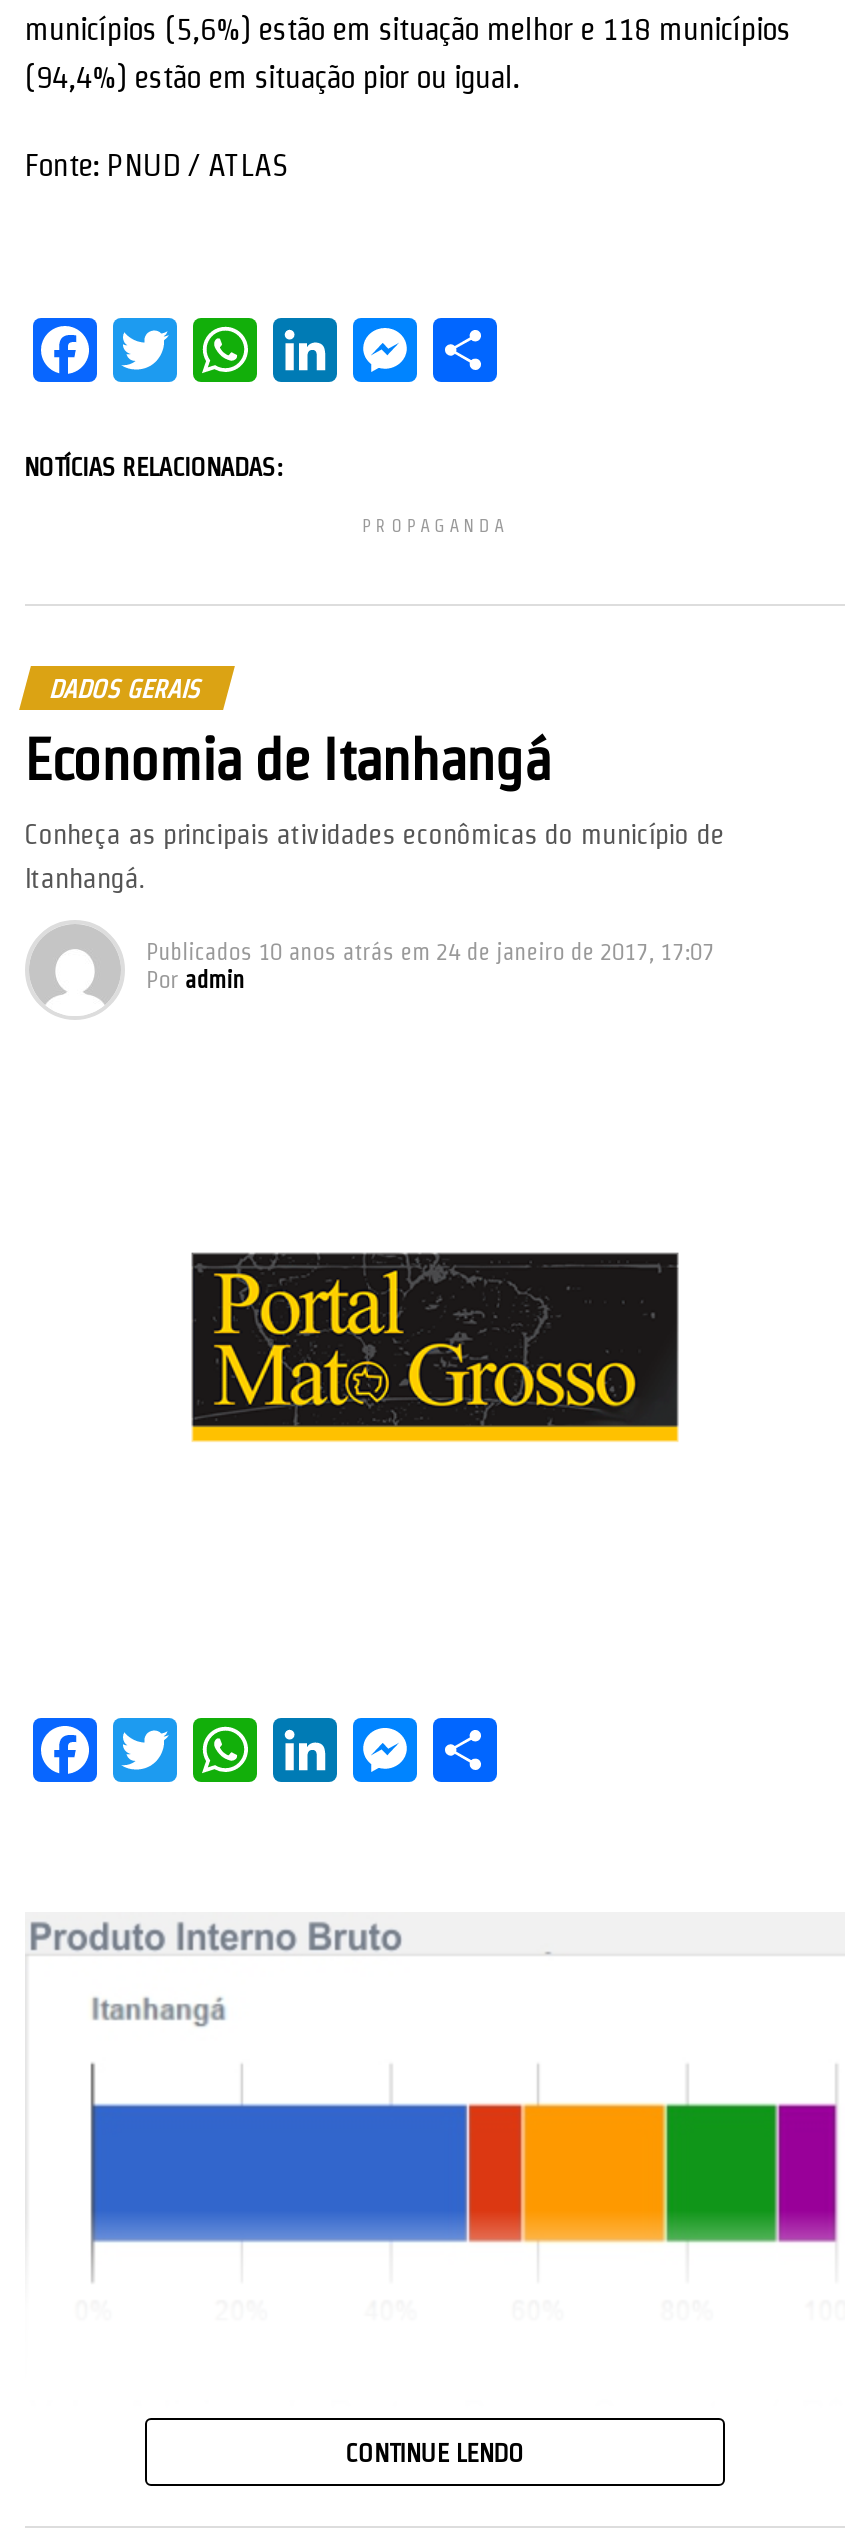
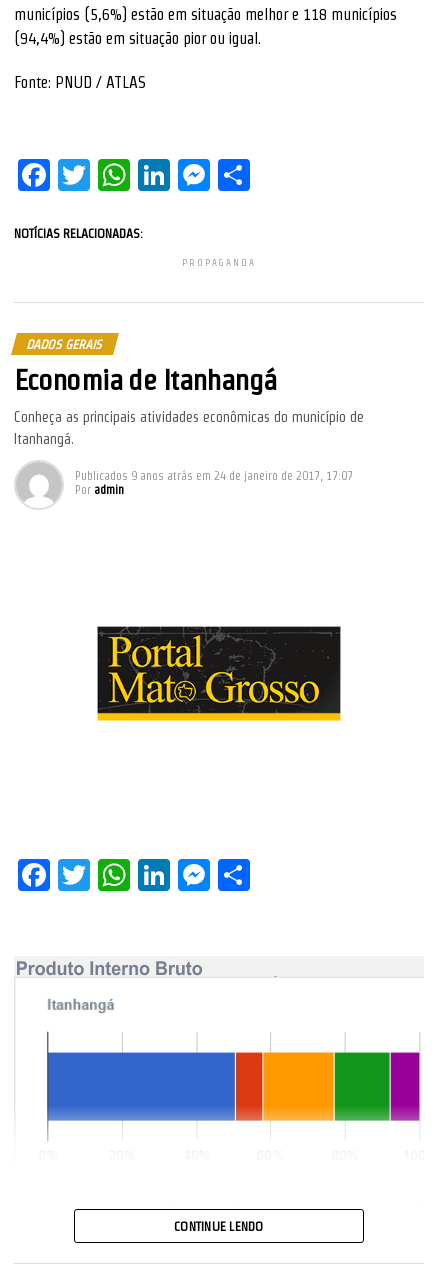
- Publicados 10 anos atrás em 24 de janeiro de 2017, 17:07
+ Publicados 9 anos atrás em 24 de janeiro de 2017, 17:07
